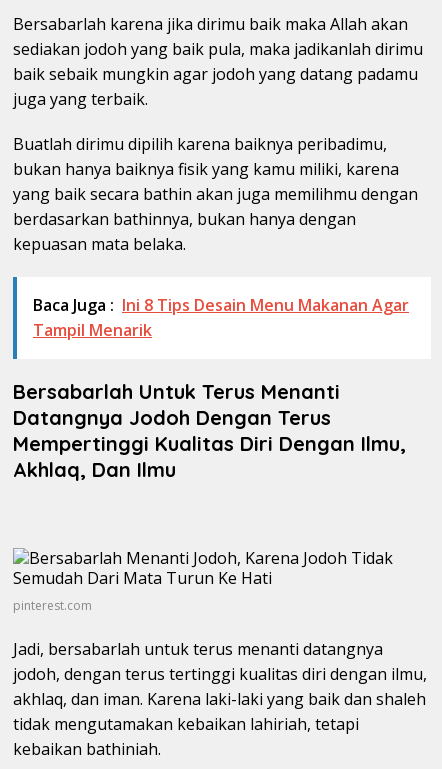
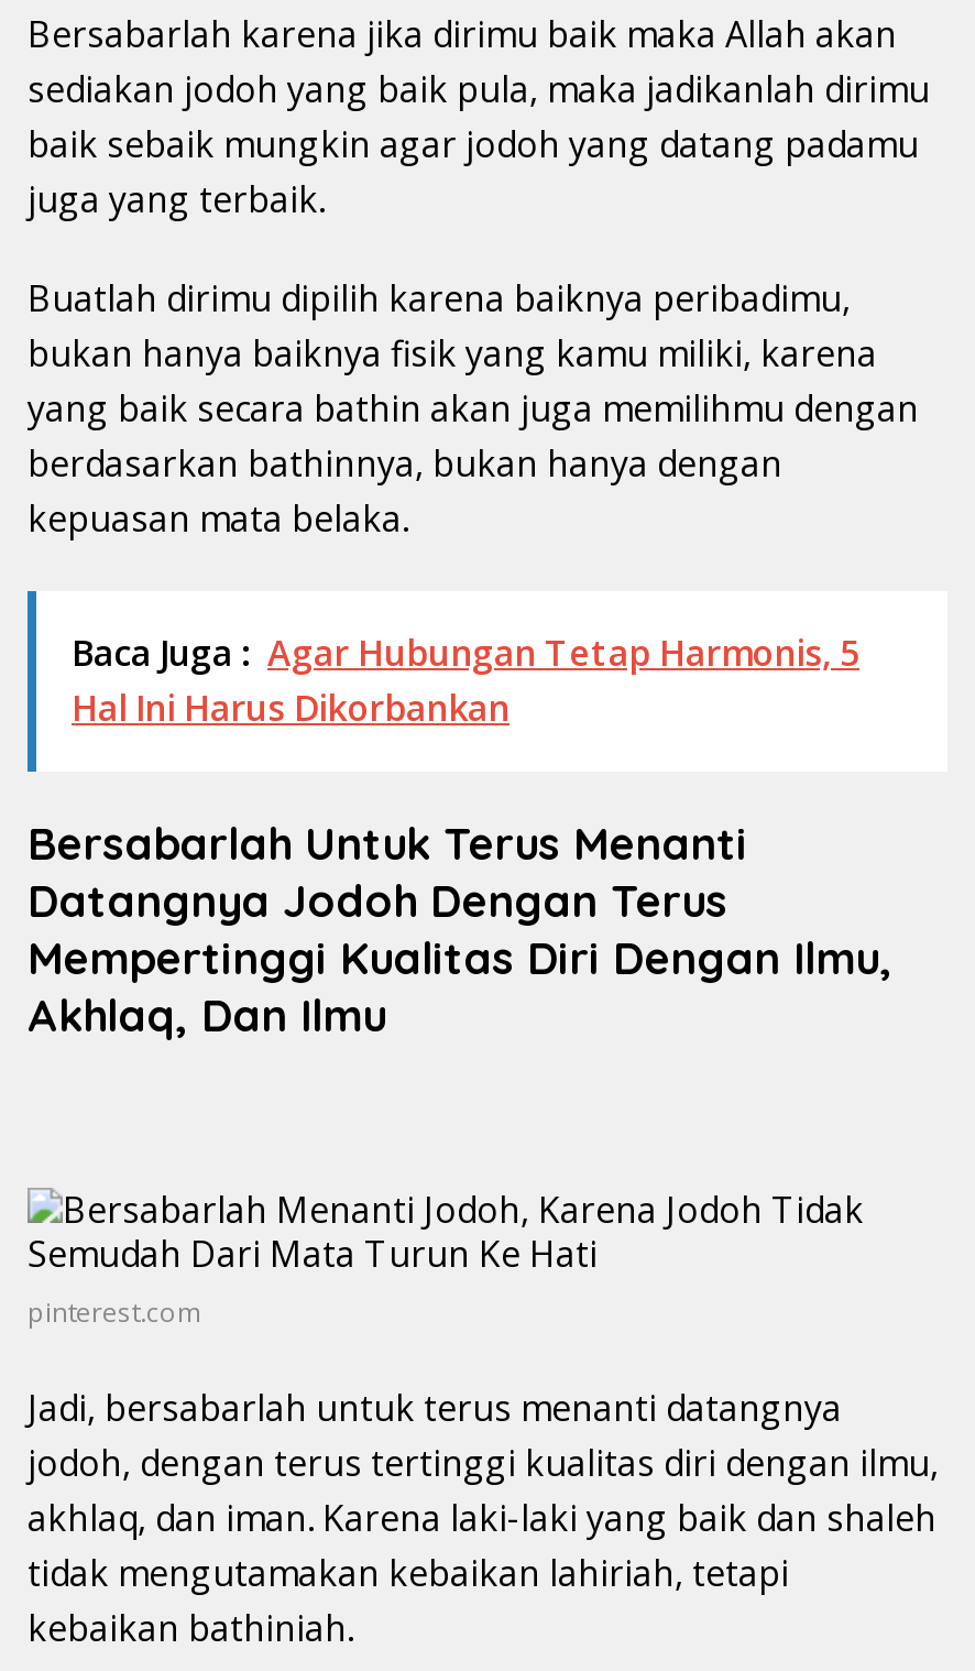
- Baca Juga : Ini 8 Tips Desain Menu Makanan Agar
- Tampil Menarik
+ Baca Juga : Agar Hubungan Tetap Harmonis, 5
+ Hal Ini Harus Dikorbankan
